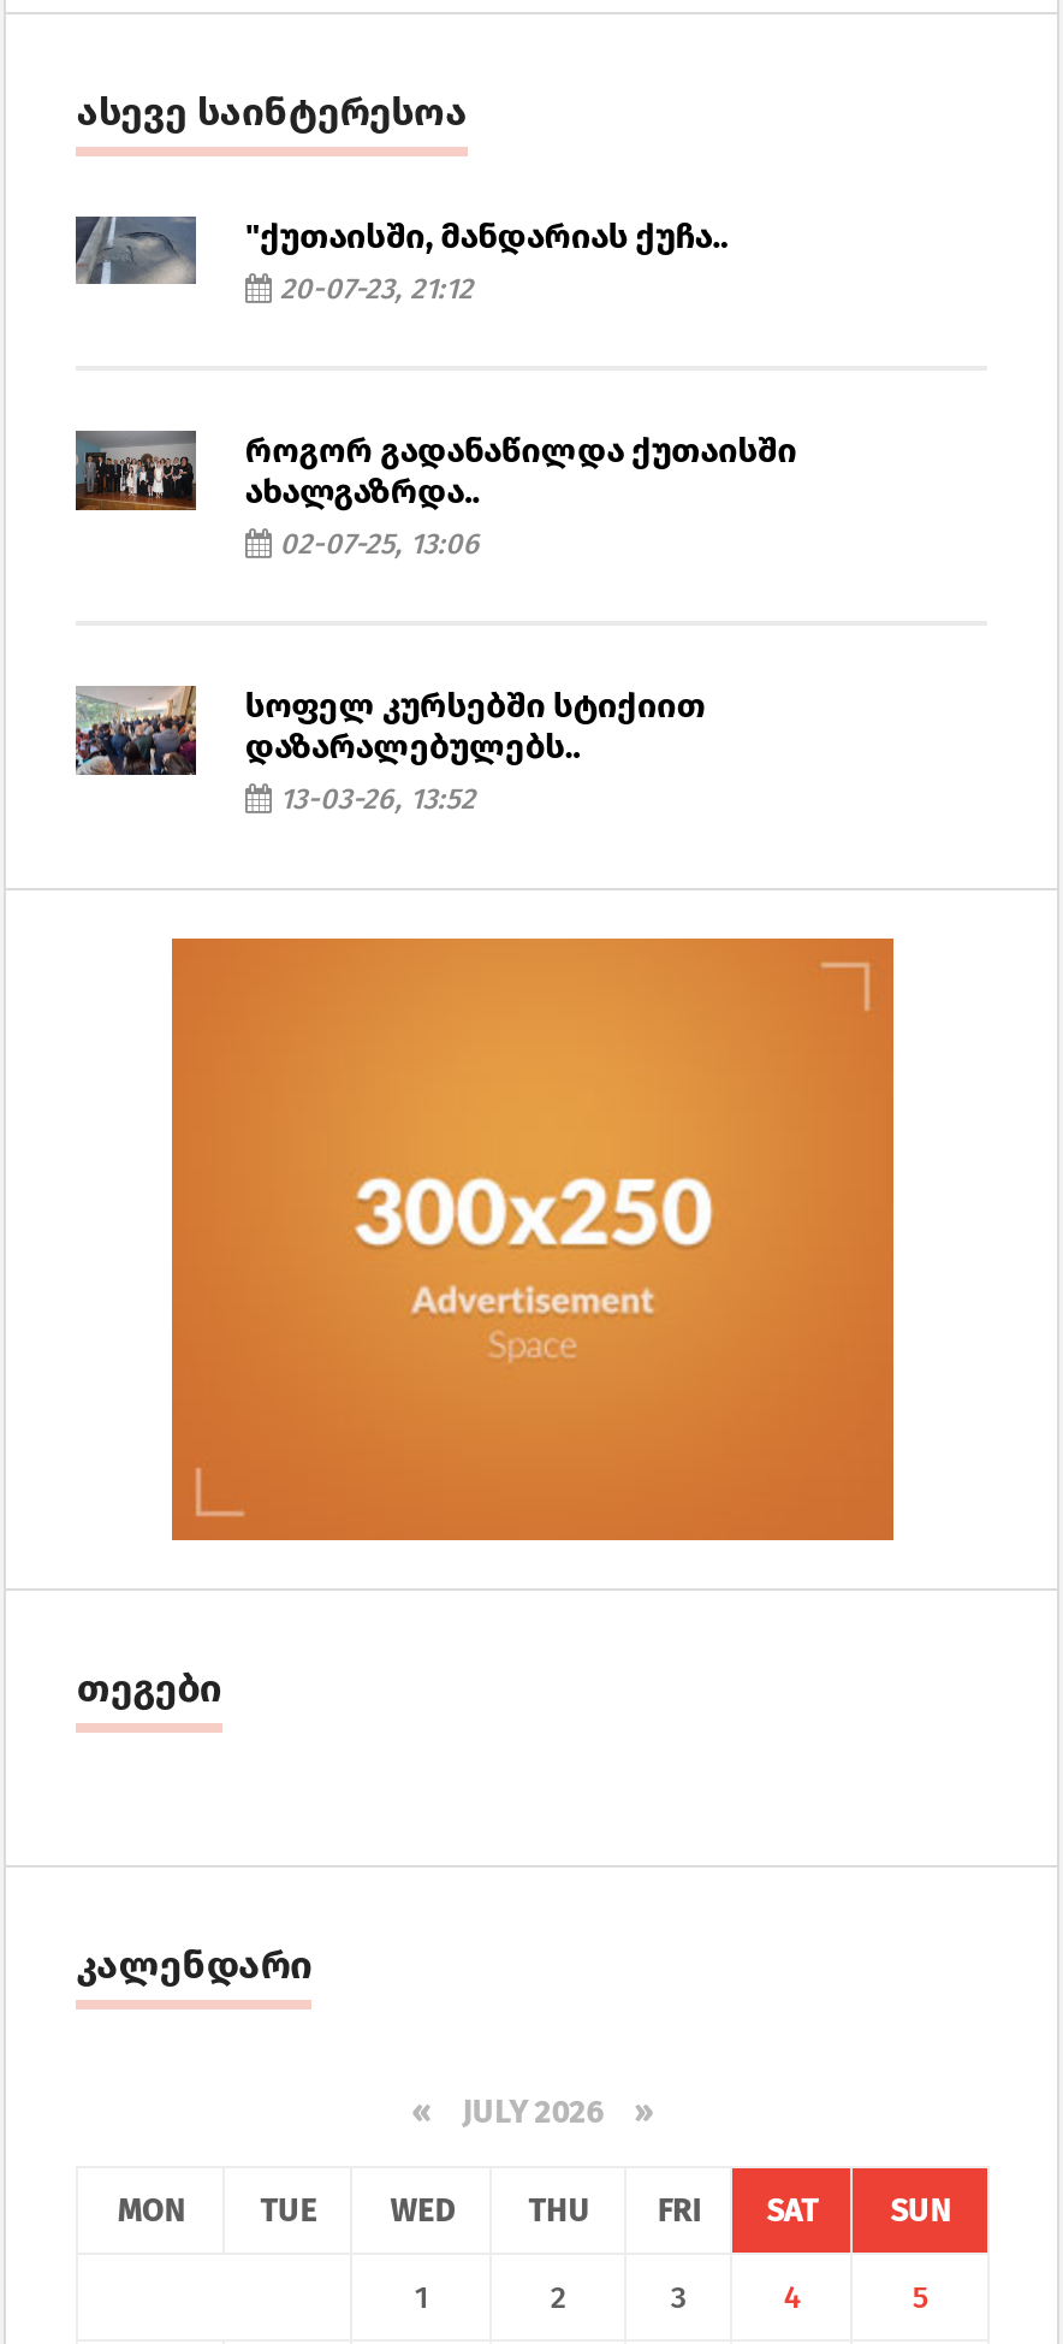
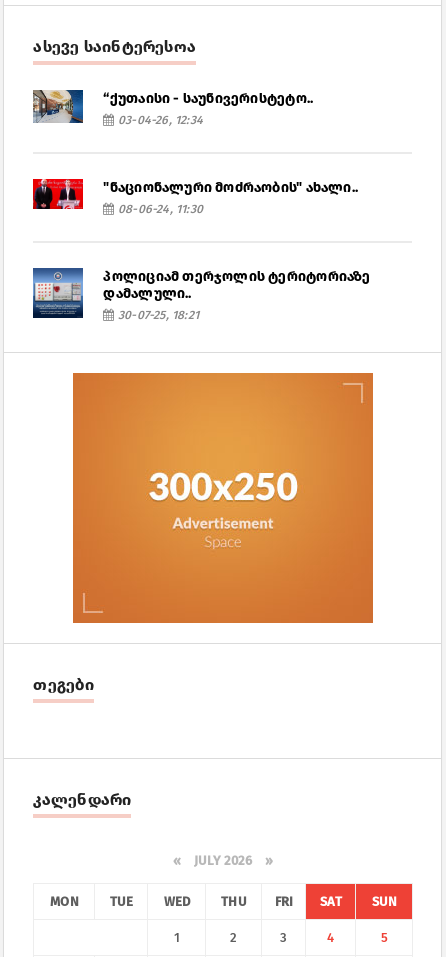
- [image]
- "ქუთაისში, მანდარიას ქუჩა..
- 20-07-23, 21:12
+ [image]
+ “ქუთაისი - საუნივერისტეტო..
+ 03-04-26, 12:34

- [image]
- როგორ გადანაწილდა ქუთაისში
- ახალგაზრდა..
- 02-07-25, 13:06
+ [image]
+ "ნაციონალური მოძრაობის" ახალი..
+ 08-06-24, 11:30

- [image]
- სოფელ კურსებში სტიქიით
- დაზარალებულებს..
- 13-03-26, 13:52
+ [image]
+ პოლიციამ თერჯოლის ტერიტორიაზე
+ დამალული..
+ 30-07-25, 18:21
